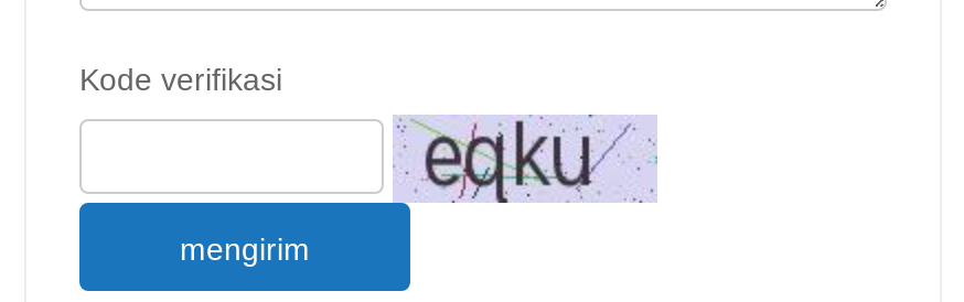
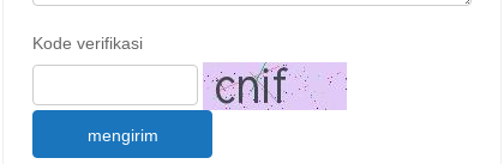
- [image]
+ [image]
